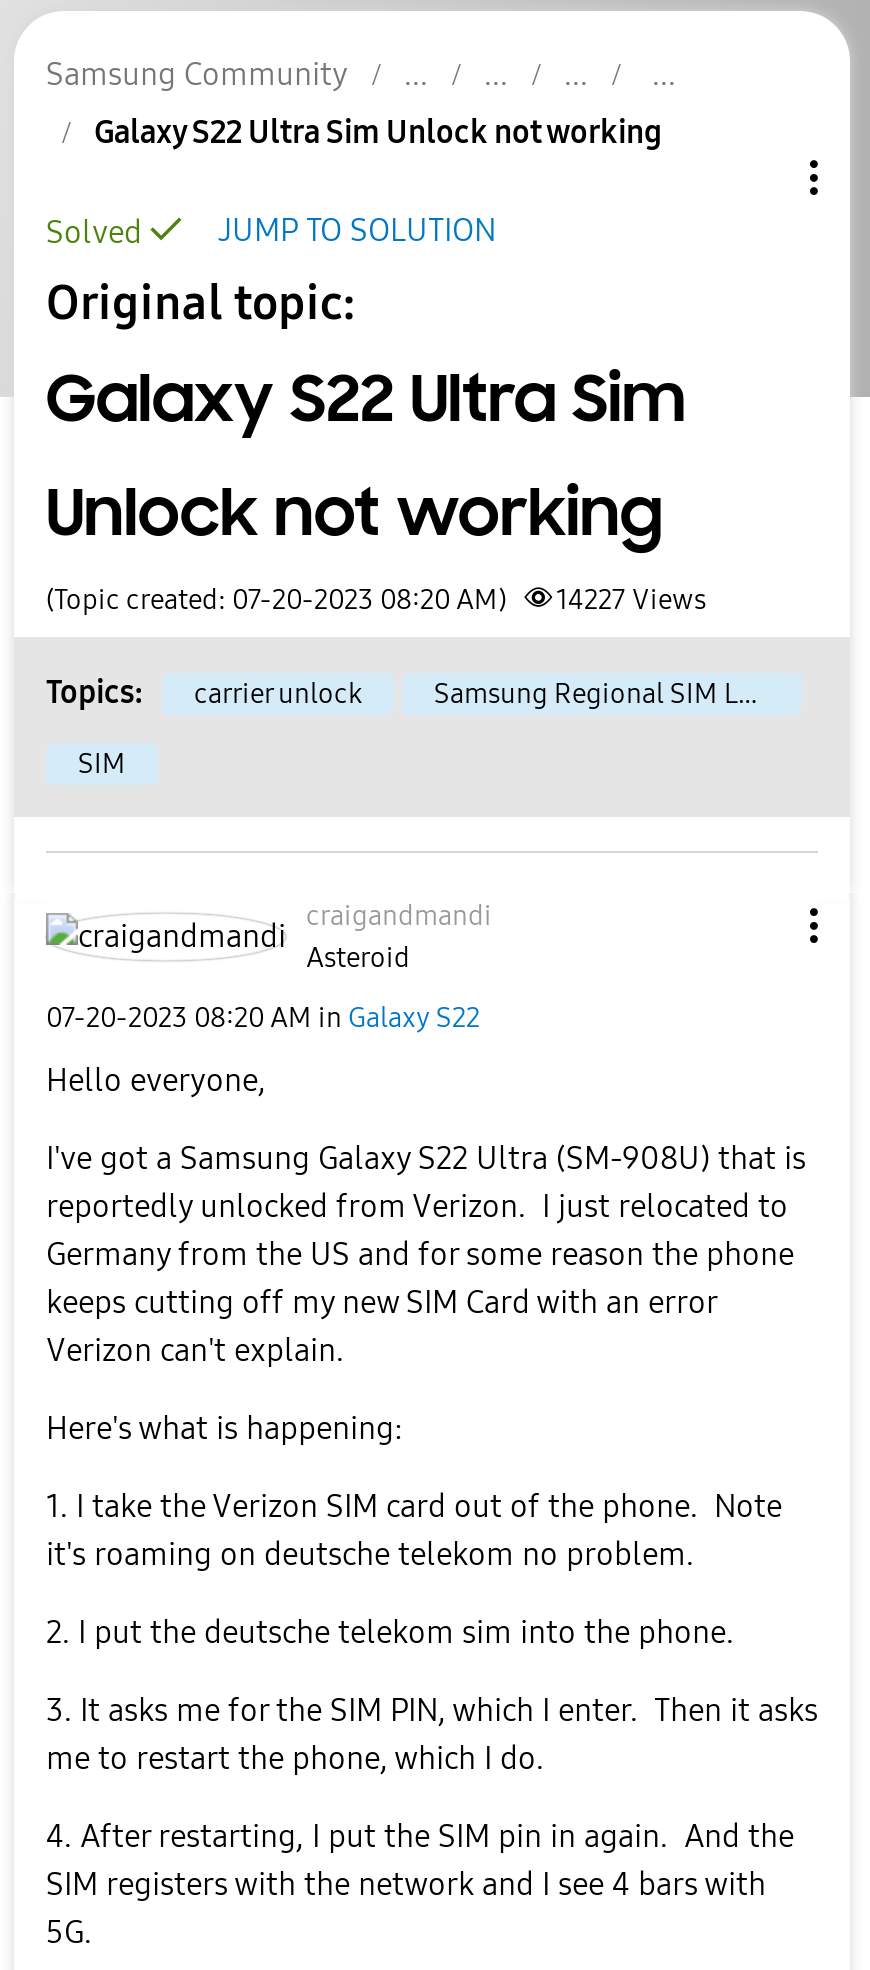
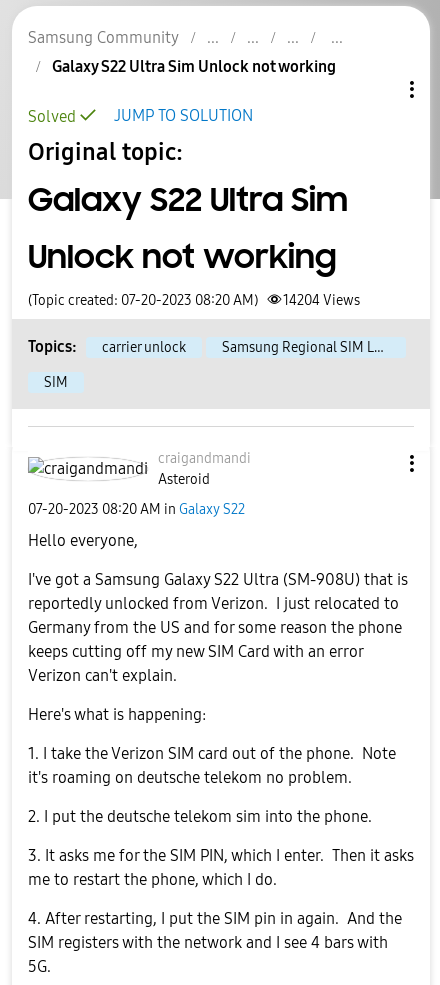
- (Topic created: 07-20-2023 08:20 AM) 14227 Views
+ (Topic created: 07-20-2023 08:20 AM) 14204 Views
